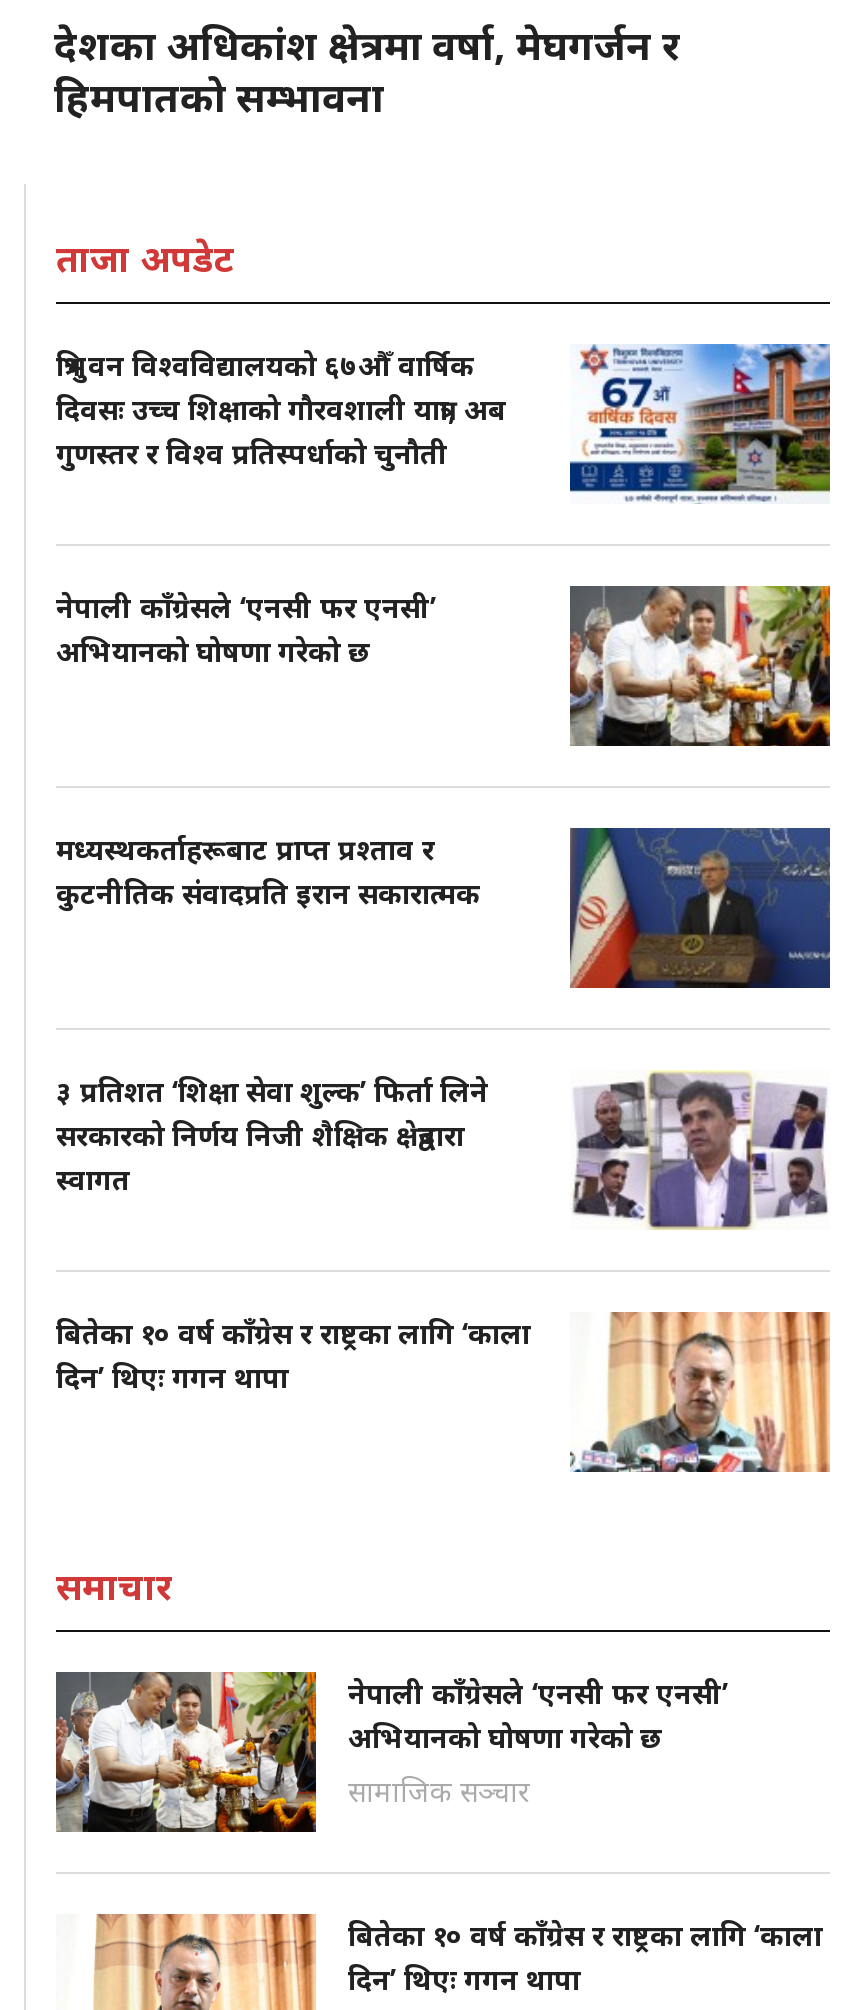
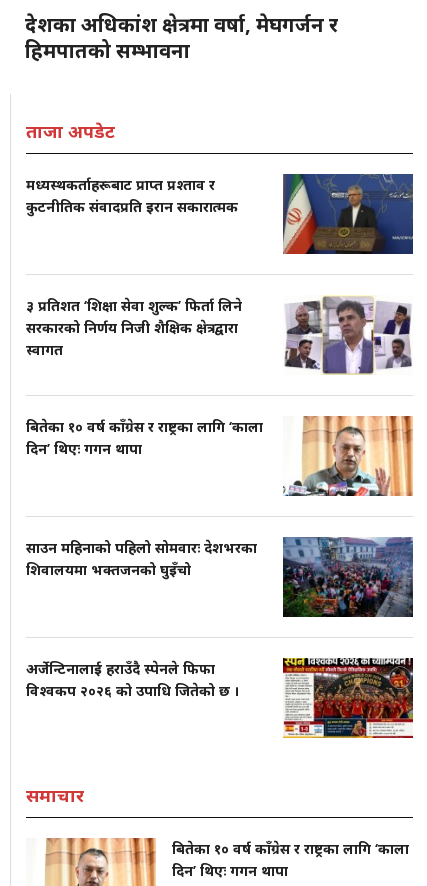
- [image]
- त्रिभुवन विश्वविद्यालयको ६७औँ वार्षिक
- दिवसः उच्च शिक्षाको गौरवशाली यात्रा, अब
- गुणस्तर र विश्व प्रतिस्पर्धाको चुनौती

- नेपाली काँग्रेसले ‘एनसी फर एनसी’
- अभियानको घोषणा गरेको छ

- [image]

moved up: [image] | मध्यस्थकर्ताहरूबाट प्राप्त प्रश्ताव र | कुटनीतिक संवादप्रति इरान सकारात्मक | ३ प्रतिशत ‘शिक्षा सेवा शुल्क’ फिर्ता लिने | सरकारको निर्णय निजी शैक्षिक क्षेत्रद्वारा | स्वागत | बितेका १० वर्ष काँग्रेस र राष्ट्रका लागि ‘काला | दिन’ थिएः गगन थापा

+ [image]
+ साउन महिनाको पहिलो सोमवारः देशभरका
+ शिवालयमा भक्तजनको घुइँचो

+ अर्जेन्टिनालाई हराउँदै स्पेनले फिफा
+ विश्वकप २०२६ को उपाधि जितेको छ ।

+ [image]

- [image]
- नेपाली काँग्रेसले ‘एनसी फर एनसी’
- अभियानको घोषणा गरेको छ
- सामाजिक सञ्चार
